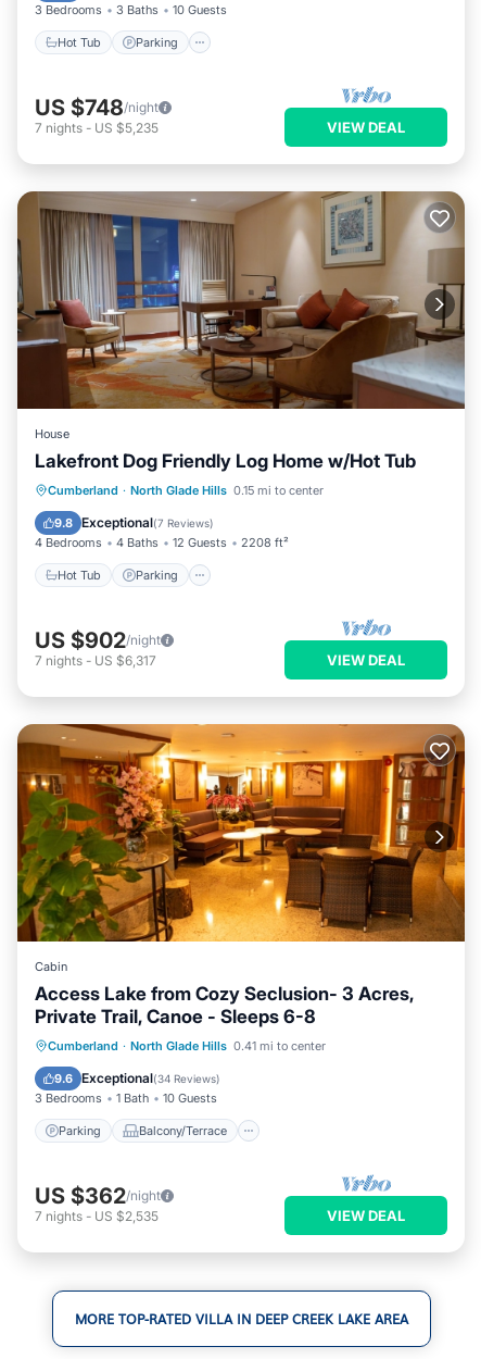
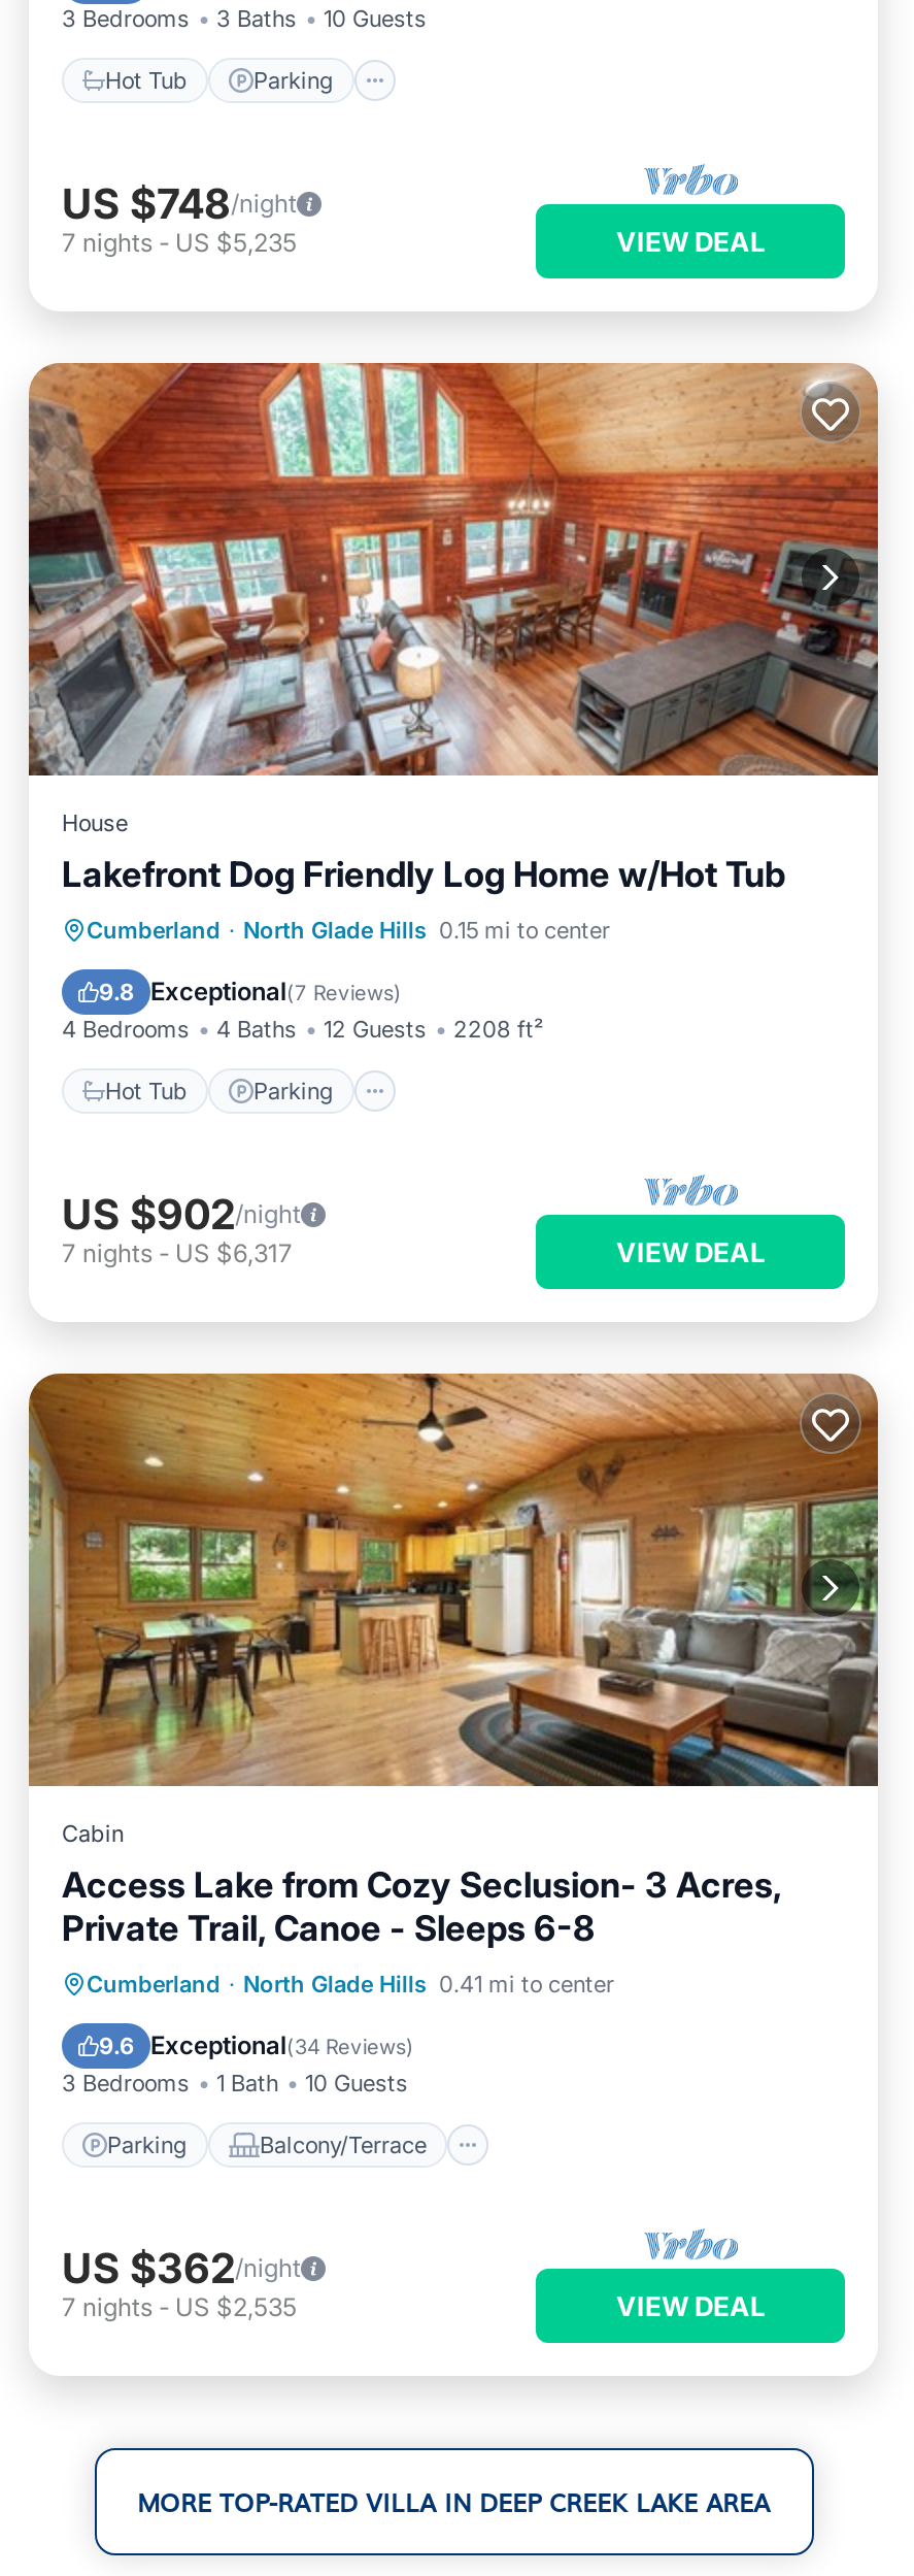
- [image]
+ [image]

- [image]
+ [image]
